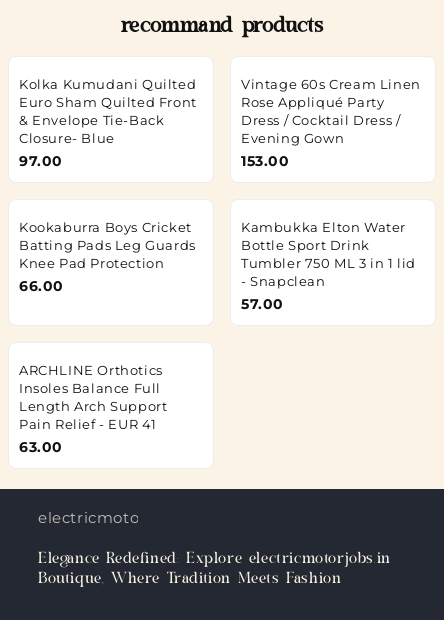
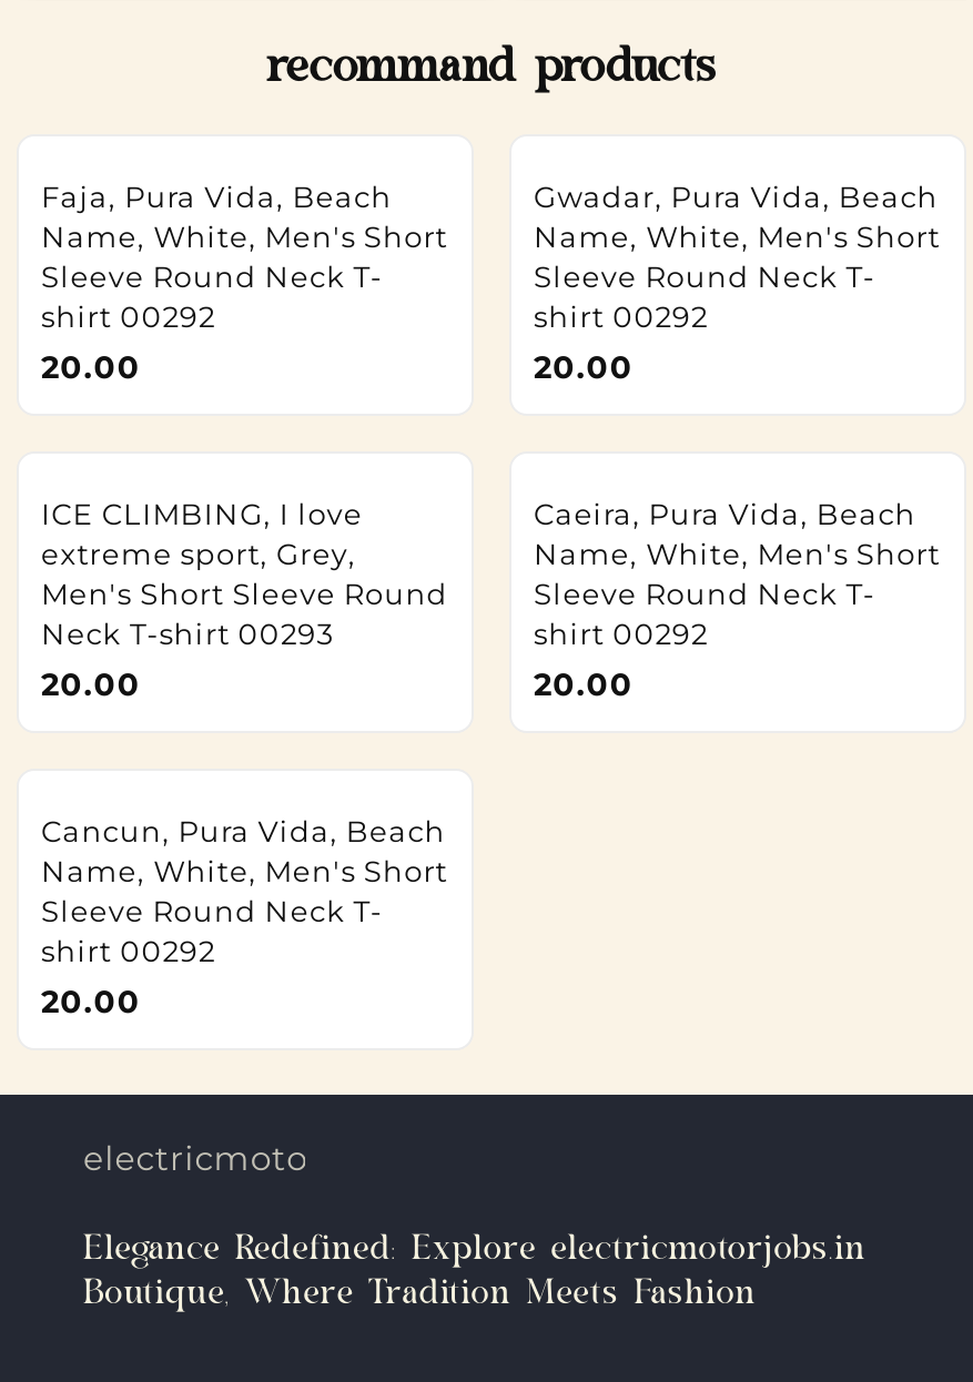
- Kolka Kumudani Quilted
- Euro Sham Quilted Front
- & Envelope Tie-Back
- Closure- Blue
- 97.00
+ Faja, Pura Vida, Beach
+ Name, White, Men's Short
+ Sleeve Round Neck T-
+ shirt 00292
+ 20.00

- Vintage 60s Cream Linen
- Rose Appliqué Party
- Dress / Cocktail Dress /
- Evening Gown
- 153.00
+ Gwadar, Pura Vida, Beach
+ Name, White, Men's Short
+ Sleeve Round Neck T-
+ shirt 00292
+ 20.00

- Kookaburra Boys Cricket
- Batting Pads Leg Guards
- Knee Pad Protection
- 66.00
+ ICE CLIMBING, I love
+ extreme sport, Grey,
+ Men's Short Sleeve Round
+ Neck T-shirt 00293
+ 20.00

- Kambukka Elton Water
- Bottle Sport Drink
- Tumbler 750 ML 3 in 1 lid
- - Snapclean
- 57.00
+ Caeira, Pura Vida, Beach
+ Name, White, Men's Short
+ Sleeve Round Neck T-
+ shirt 00292
+ 20.00

- ARCHLINE Orthotics
- Insoles Balance Full
- Length Arch Support
- Pain Relief - EUR 41
- 63.00
+ Cancun, Pura Vida, Beach
+ Name, White, Men's Short
+ Sleeve Round Neck T-
+ shirt 00292
+ 20.00
